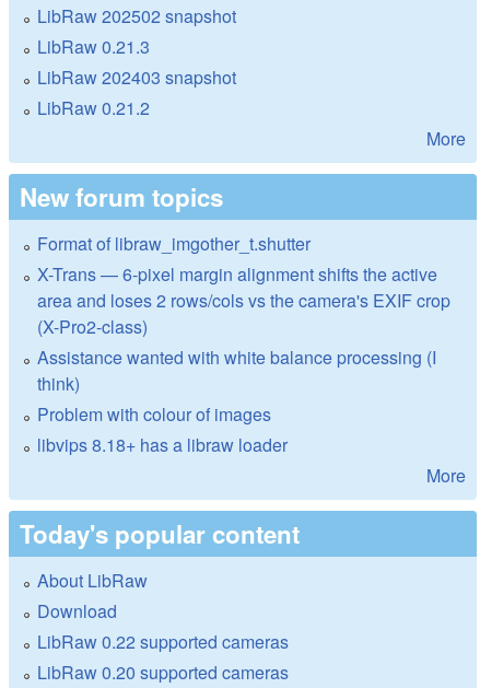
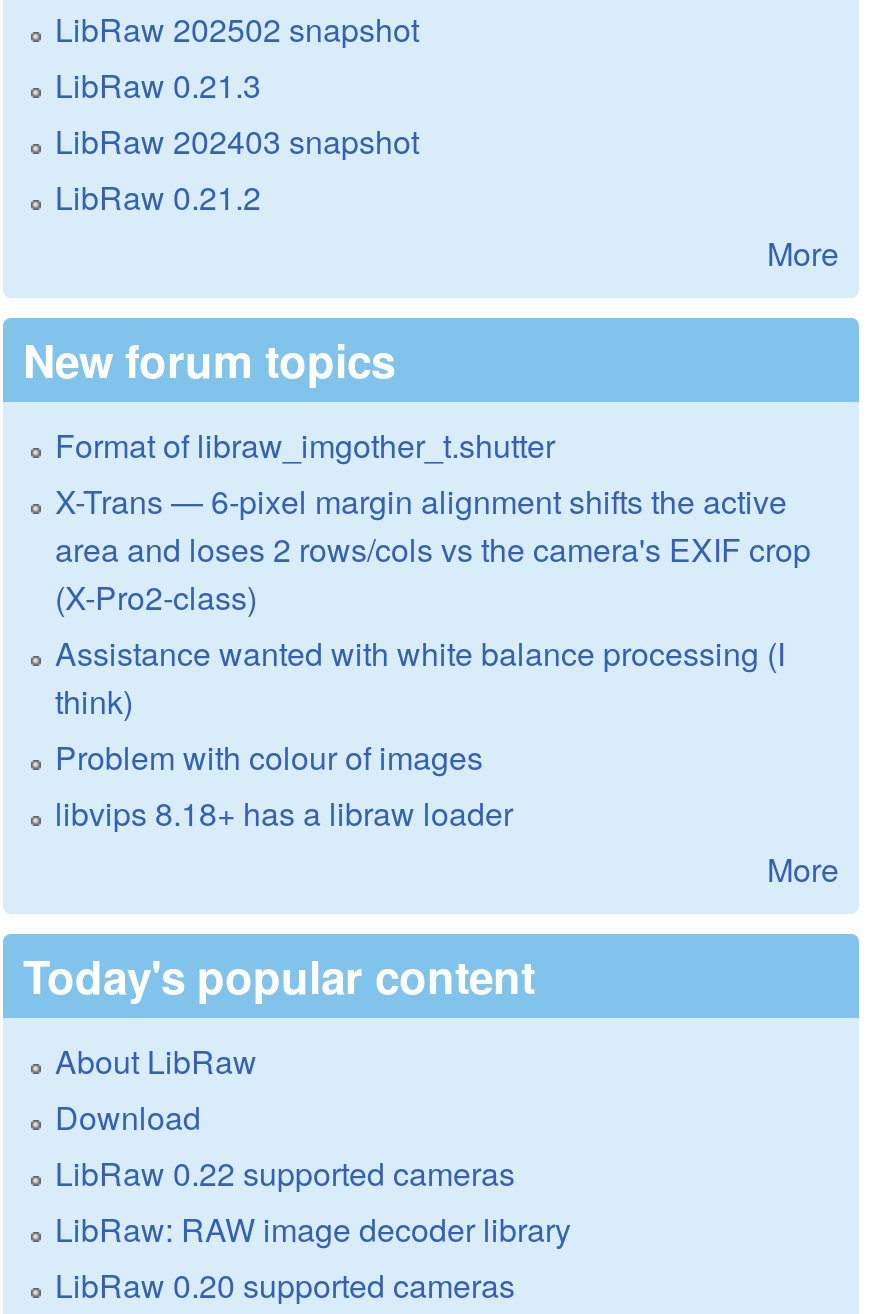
+ LibRaw: RAW image decoder library
